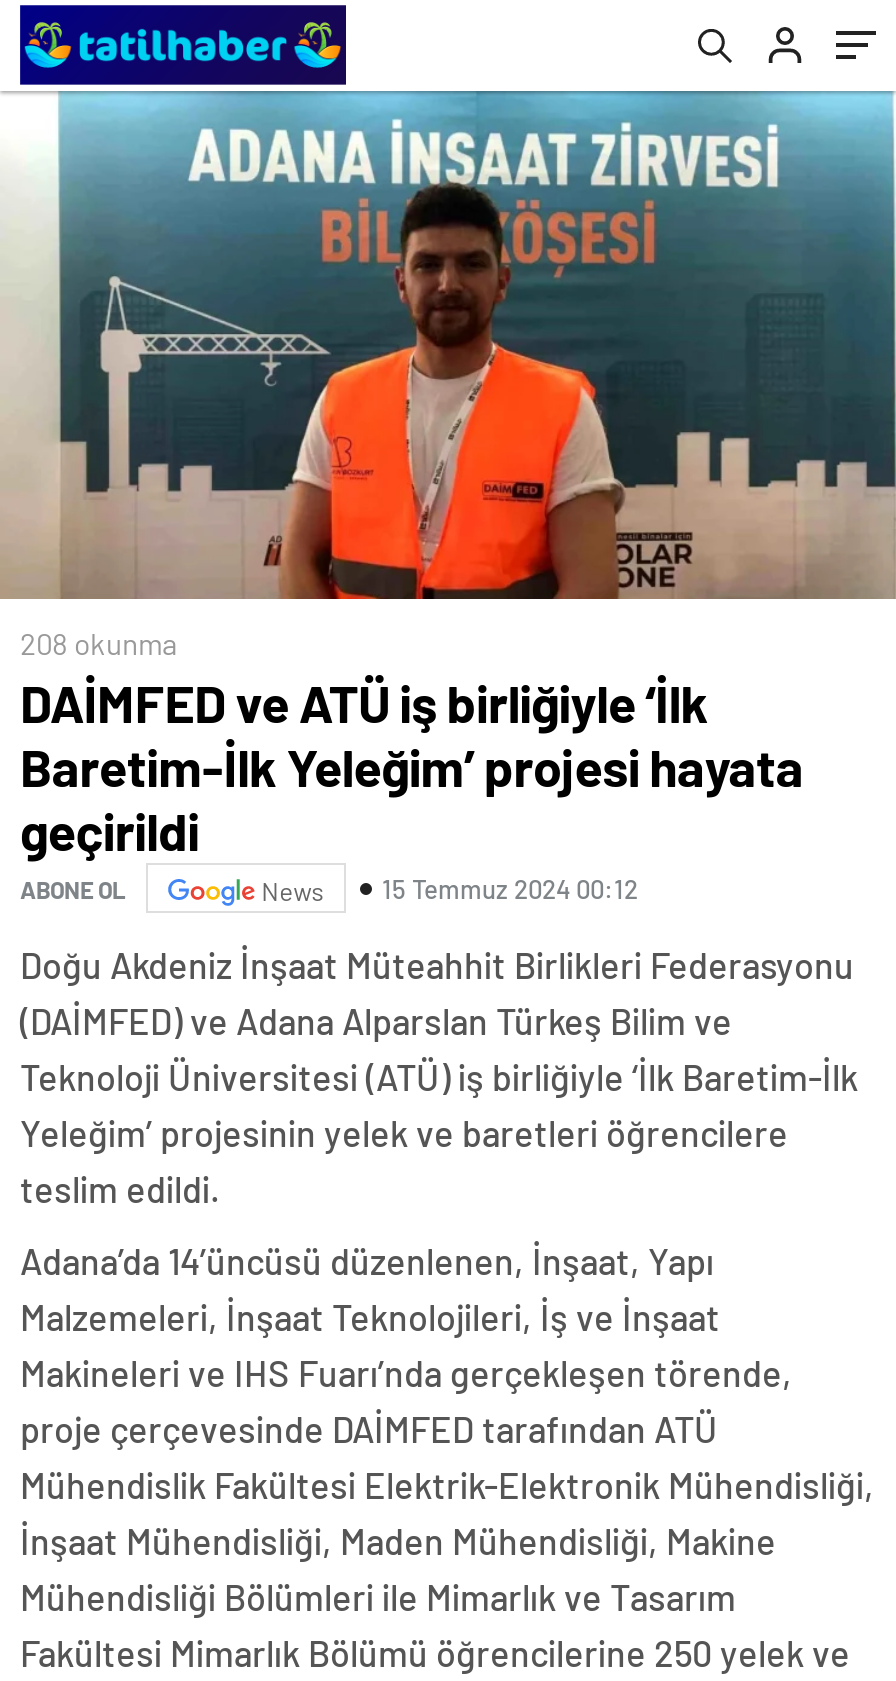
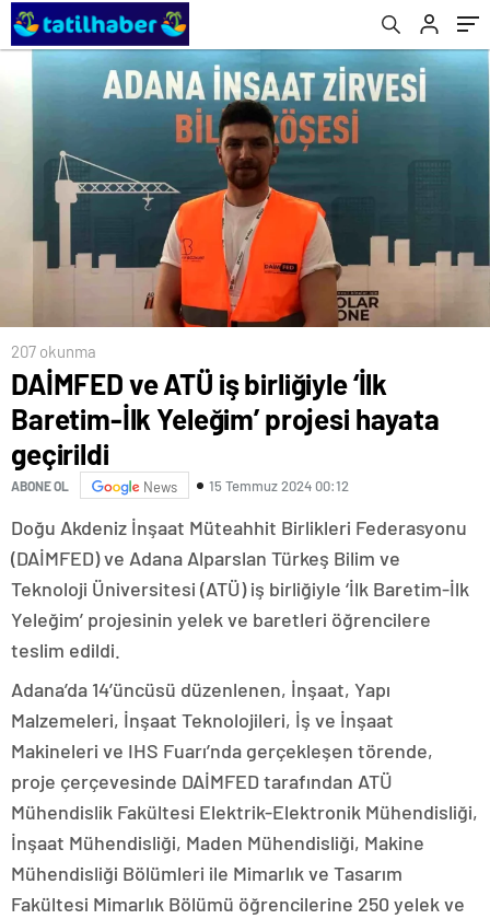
- 208 okunma
+ 207 okunma
